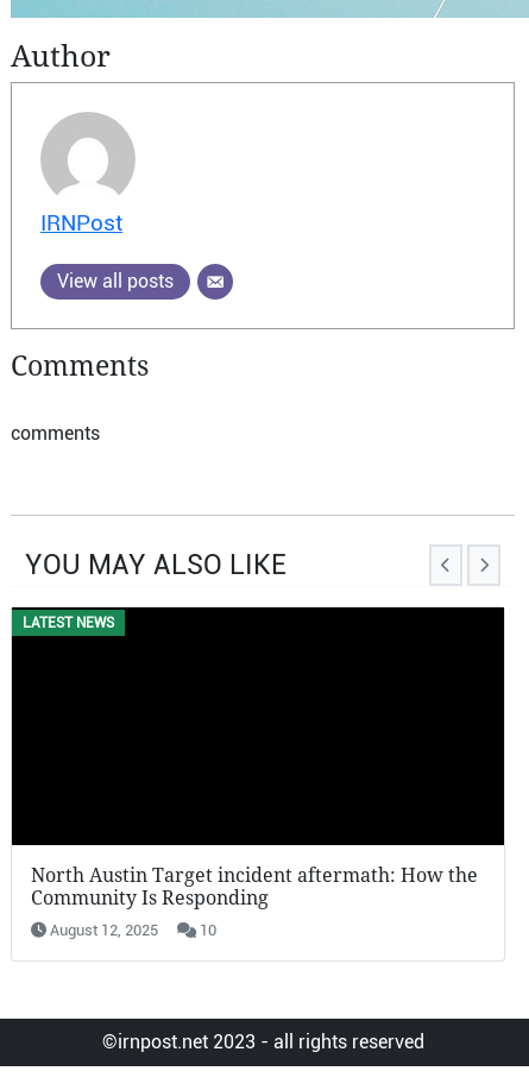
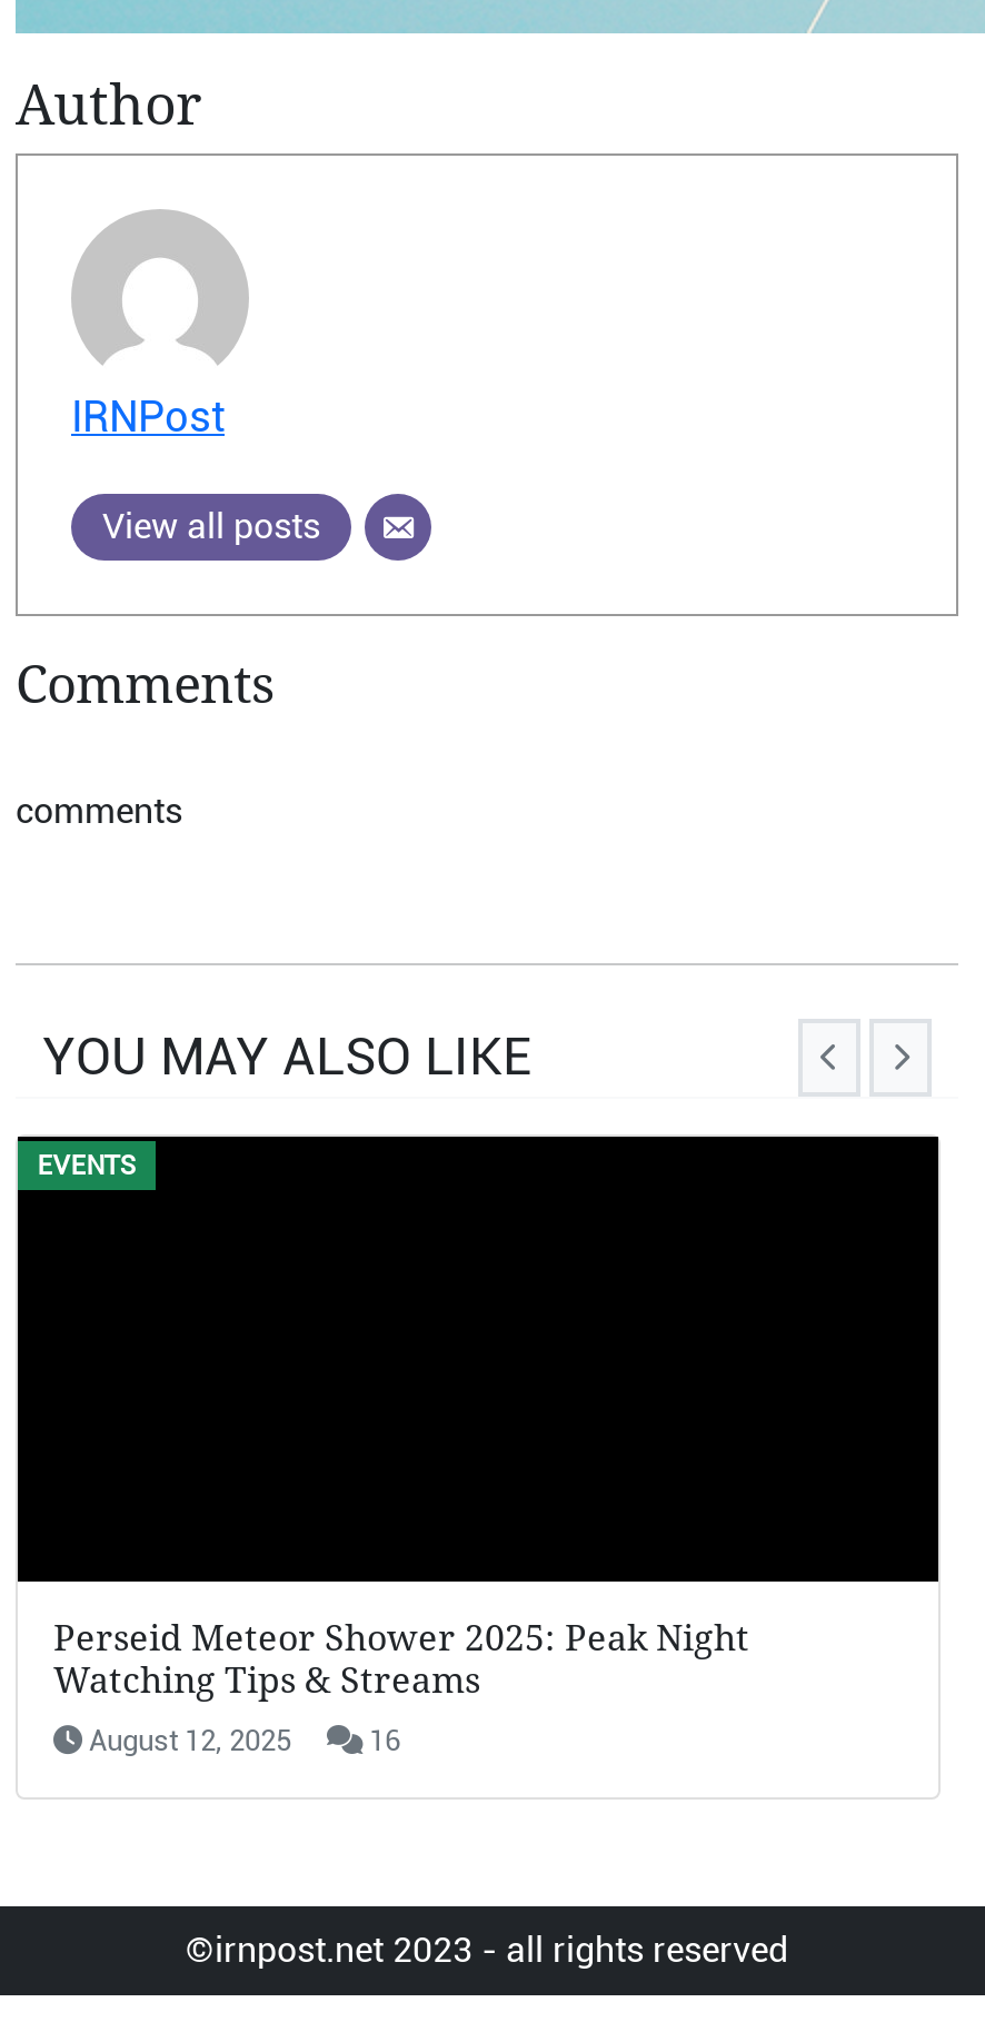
- LATEST NEWS
+ EVENTS

- North Austin Target incident aftermath: How the
- Community Is Responding
+ Perseid Meteor Shower 2025: Peak Night
+ Watching Tips & Streams

- 10
+ 16
